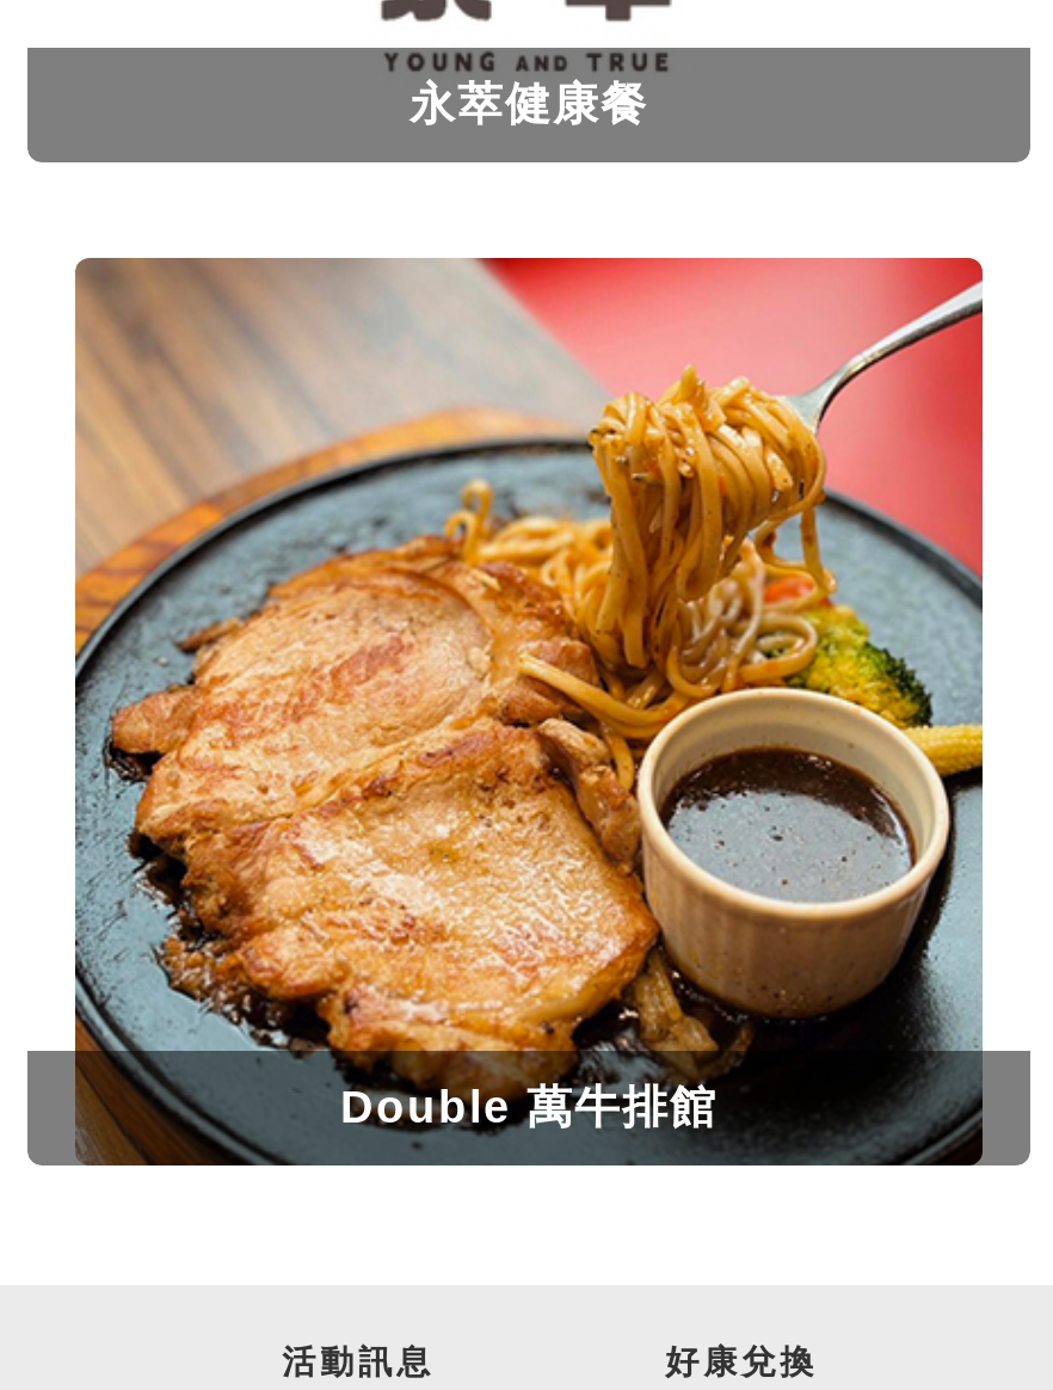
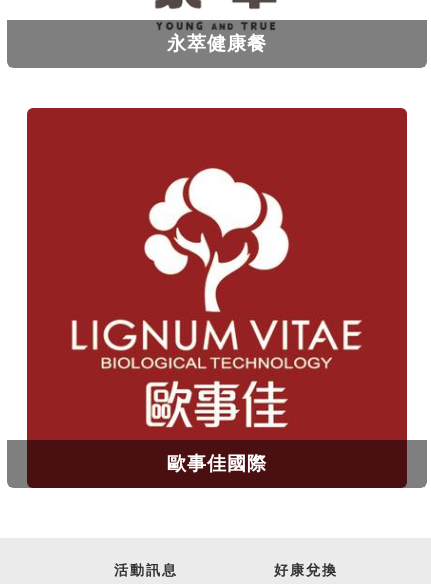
- [image]
- Double 萬牛排館
+ [image]
+ 歐事佳國際
